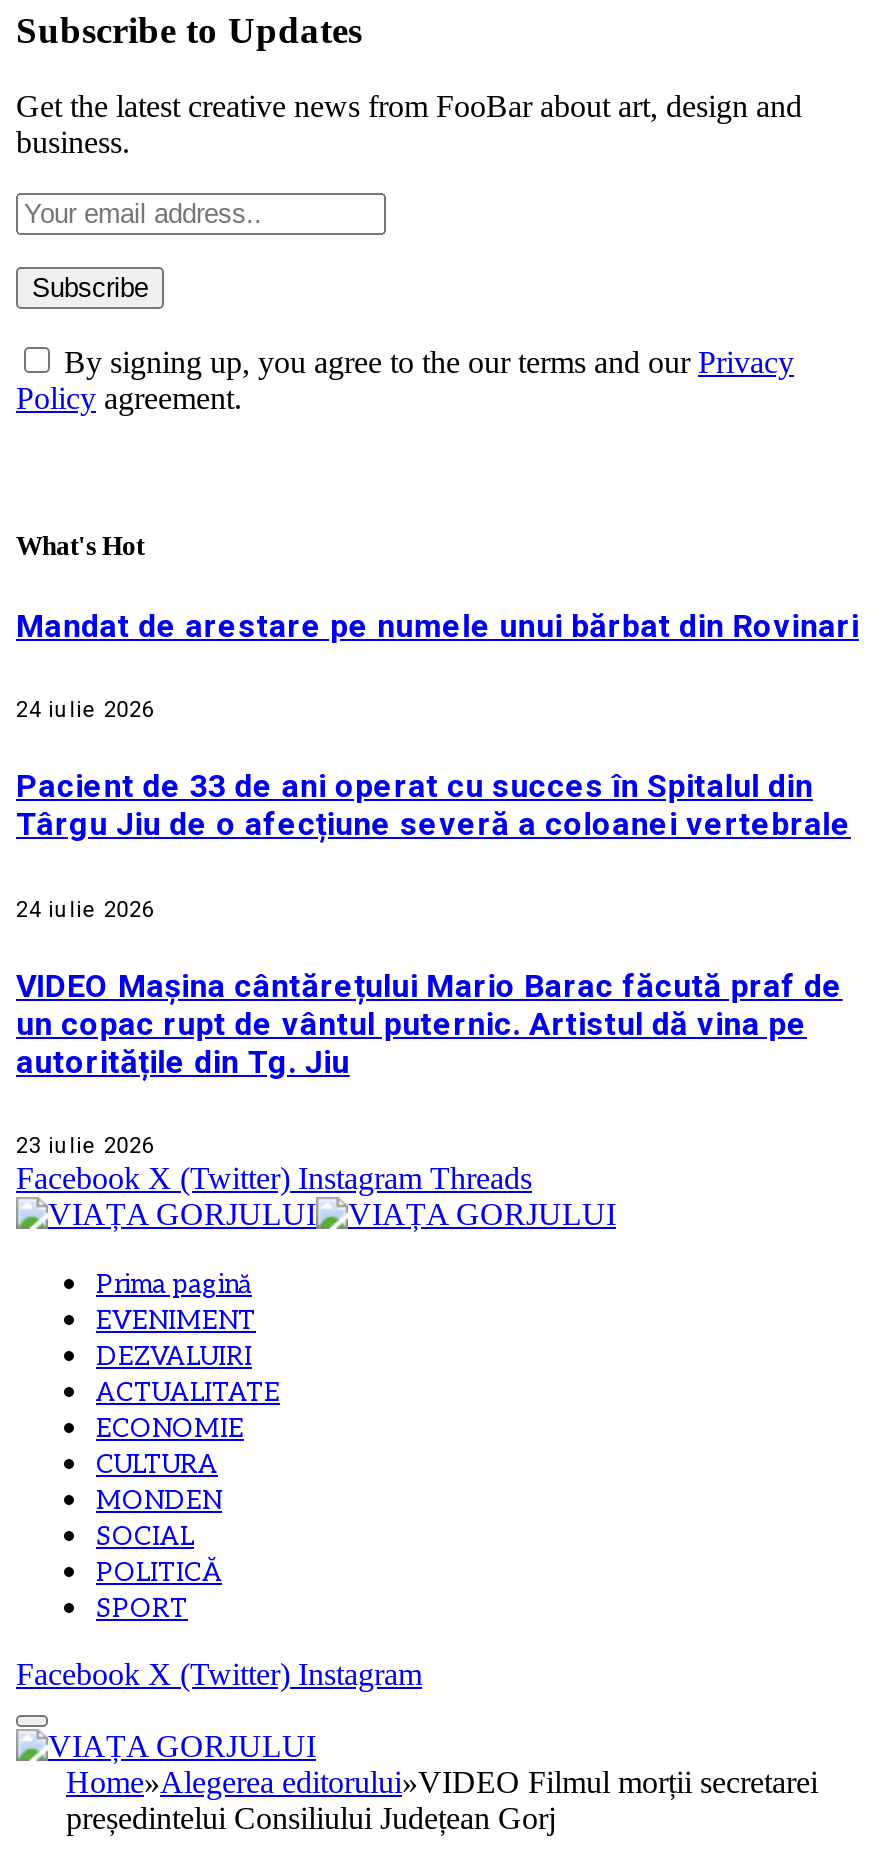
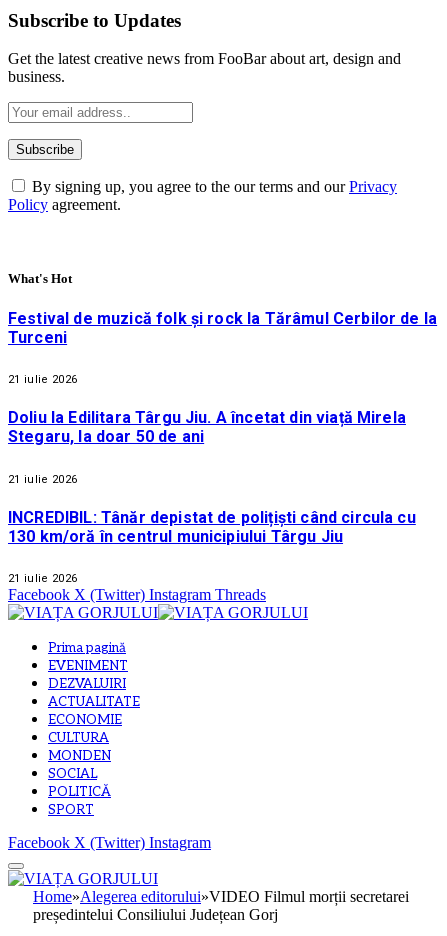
- Mandat de arestare pe numele unui bărbat din Rovinari
+ Festival de muzică folk și rock la Tărâmul Cerbilor de la
+ Turceni

- 24 iulie 2026
+ 21 iulie 2026

- Pacient de 33 de ani operat cu succes în Spitalul din
- Târgu Jiu de o afecțiune severă a coloanei vertebrale
+ Doliu la Edilitara Târgu Jiu. A încetat din viață Mirela
+ Stegaru, la doar 50 de ani

- 24 iulie 2026
+ 21 iulie 2026

- VIDEO Mașina cântărețului Mario Barac făcută praf de
- un copac rupt de vântul puternic. Artistul dă vina pe
- autoritățile din Tg. Jiu
+ INCREDIBIL: Tânăr depistat de polițiști când circula cu
+ 130 km/oră în centrul municipiului Târgu Jiu

- 23 iulie 2026
+ 21 iulie 2026
